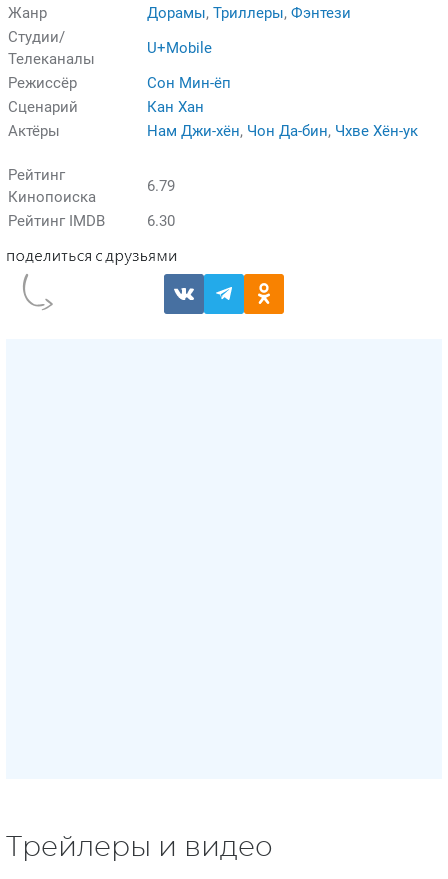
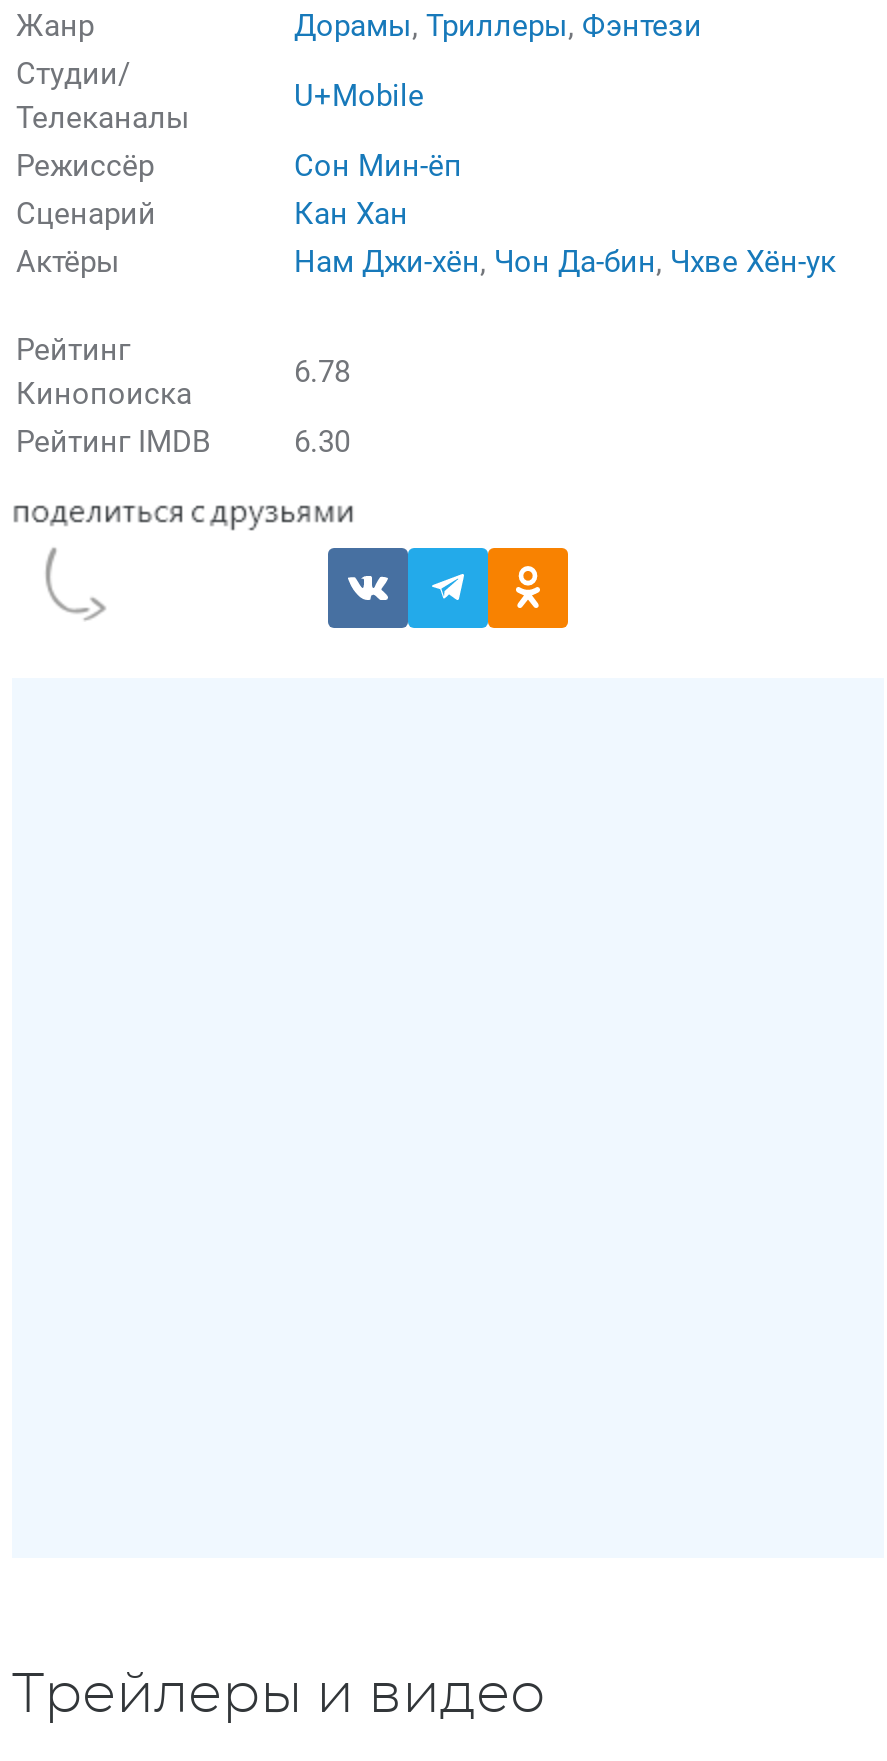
- 6.79
+ 6.78
